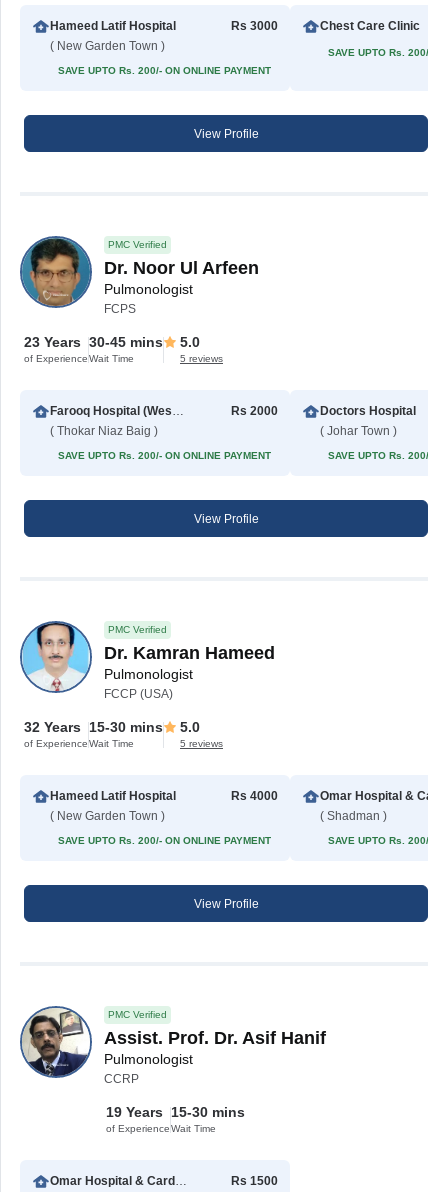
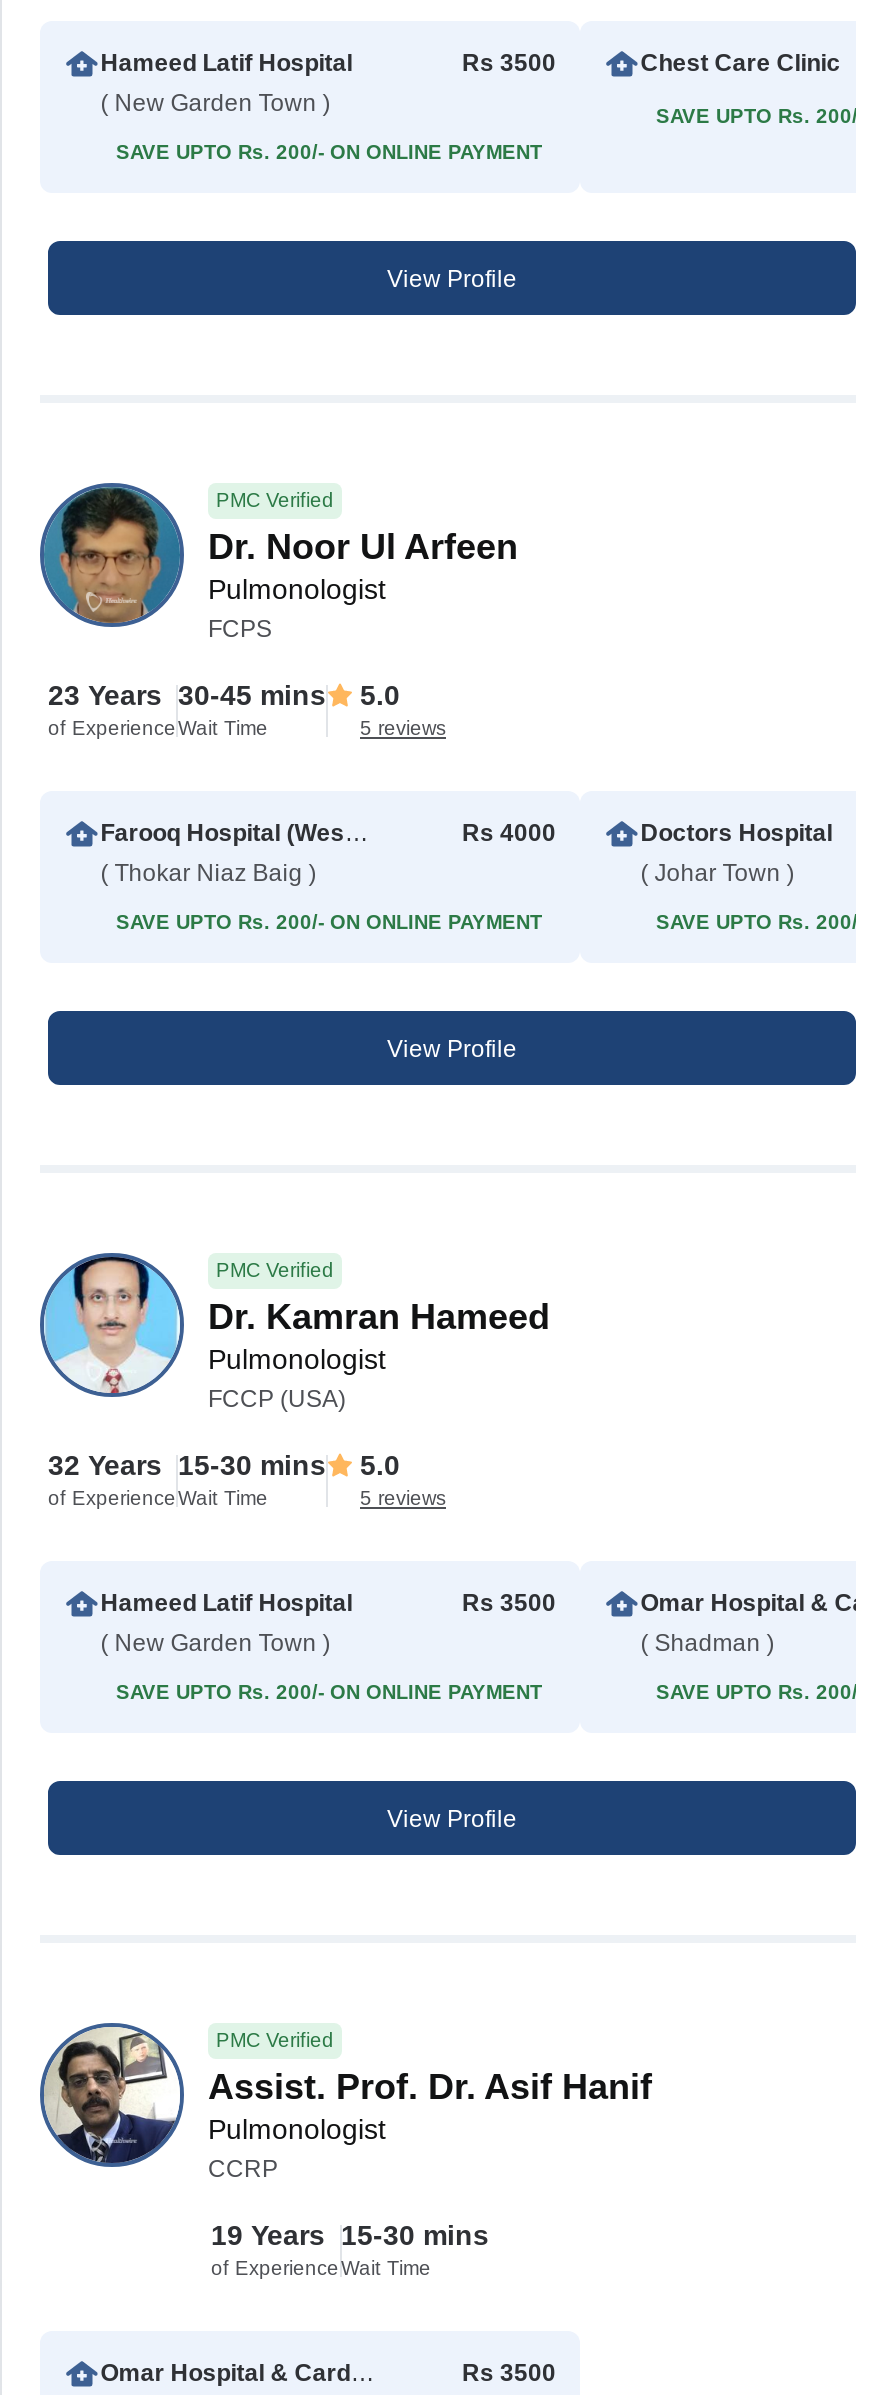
- Rs 3000
+ Rs 3500

- Rs 2000
+ Rs 4000

- Rs 4000
+ Rs 3500

- Rs 1500
+ Rs 3500
